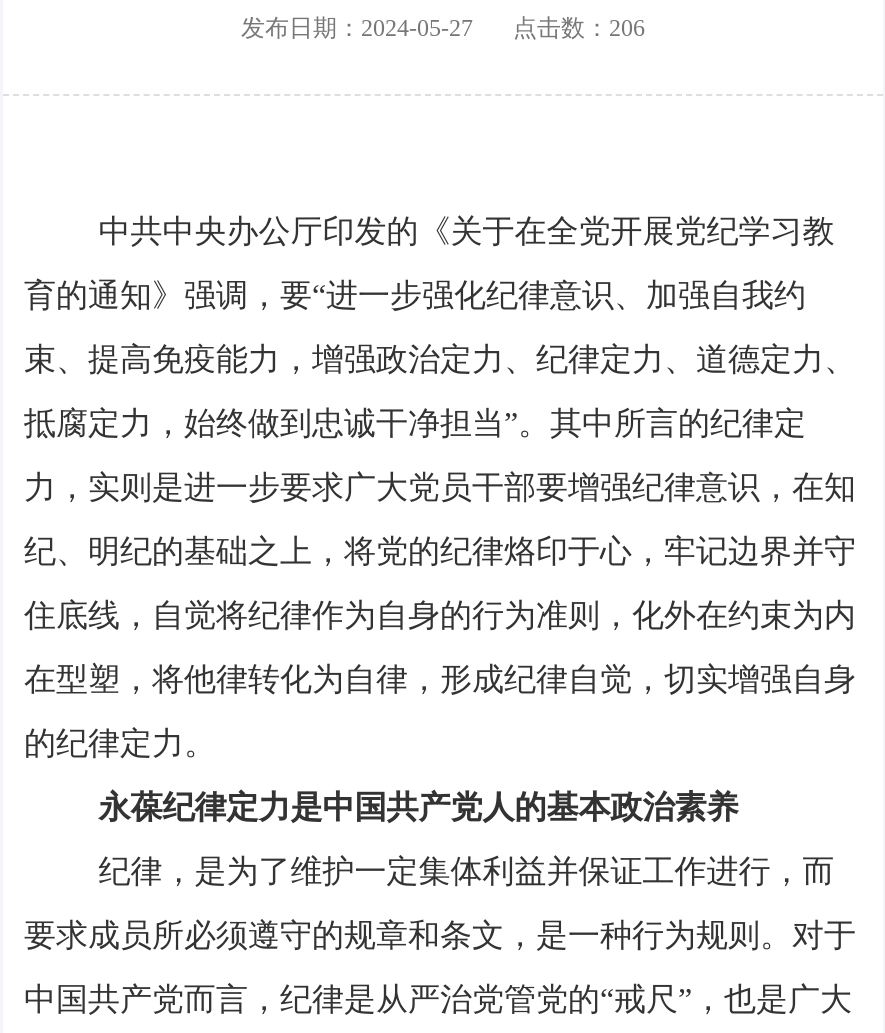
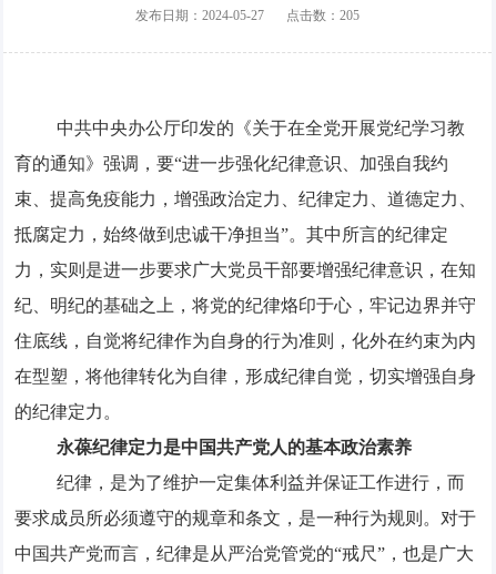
- 发布日期：2024-05-27 点击数：206
+ 发布日期：2024-05-27 点击数：205
